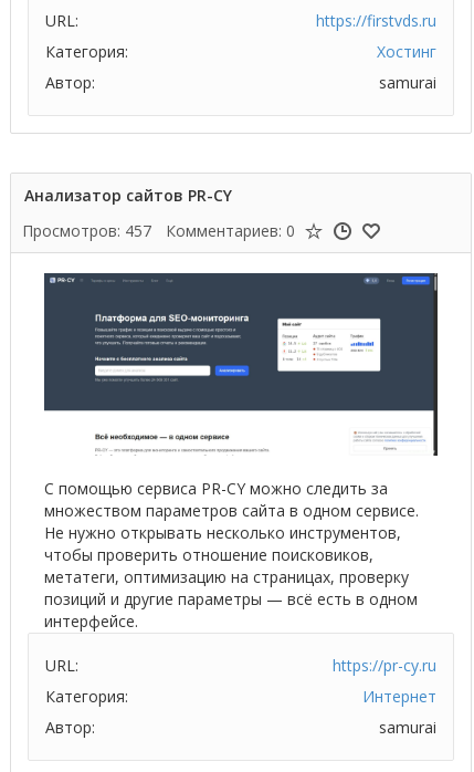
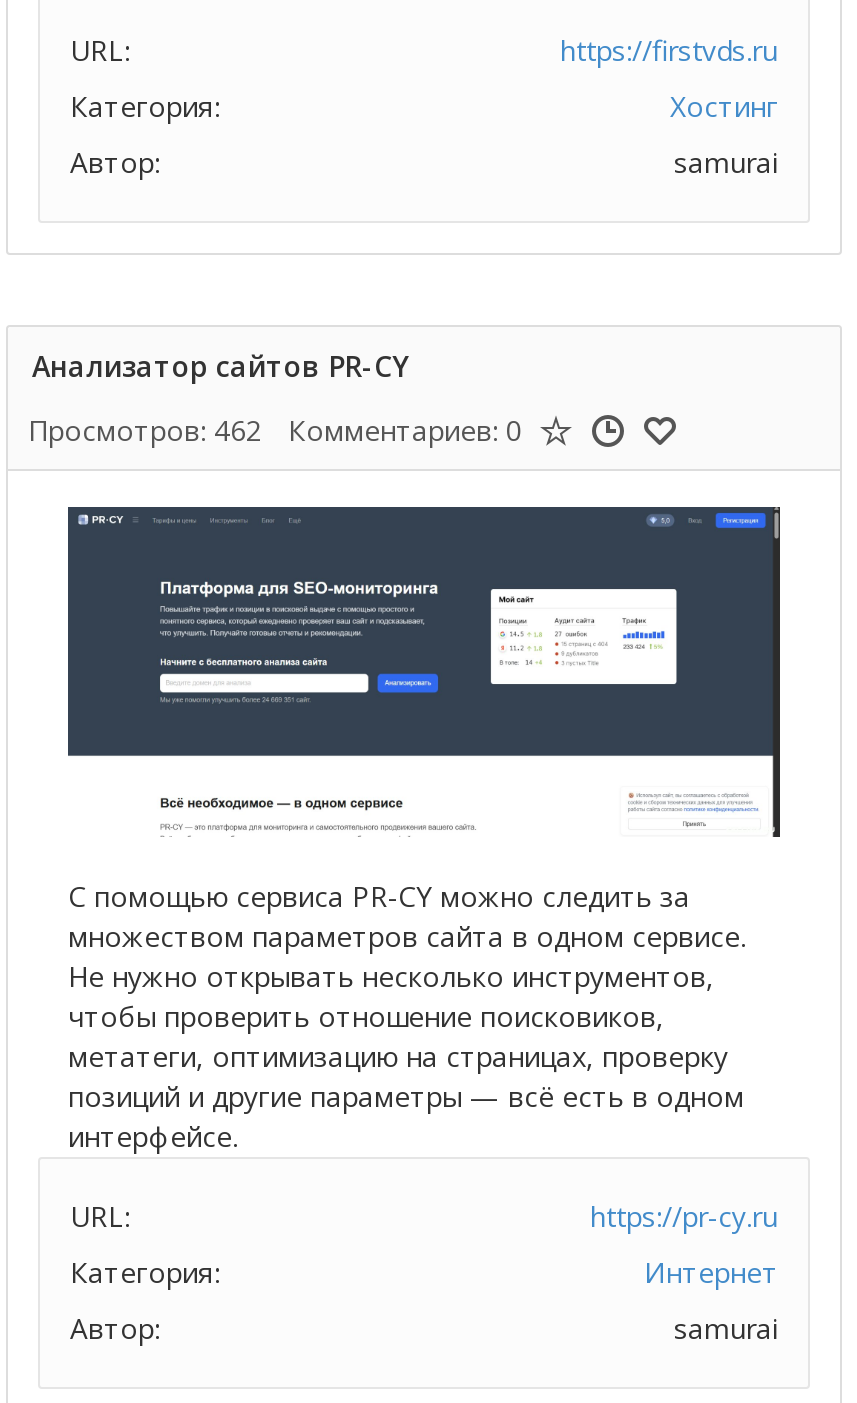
- Просмотров: 457 Комментариев: 0
+ Просмотров: 462 Комментариев: 0
